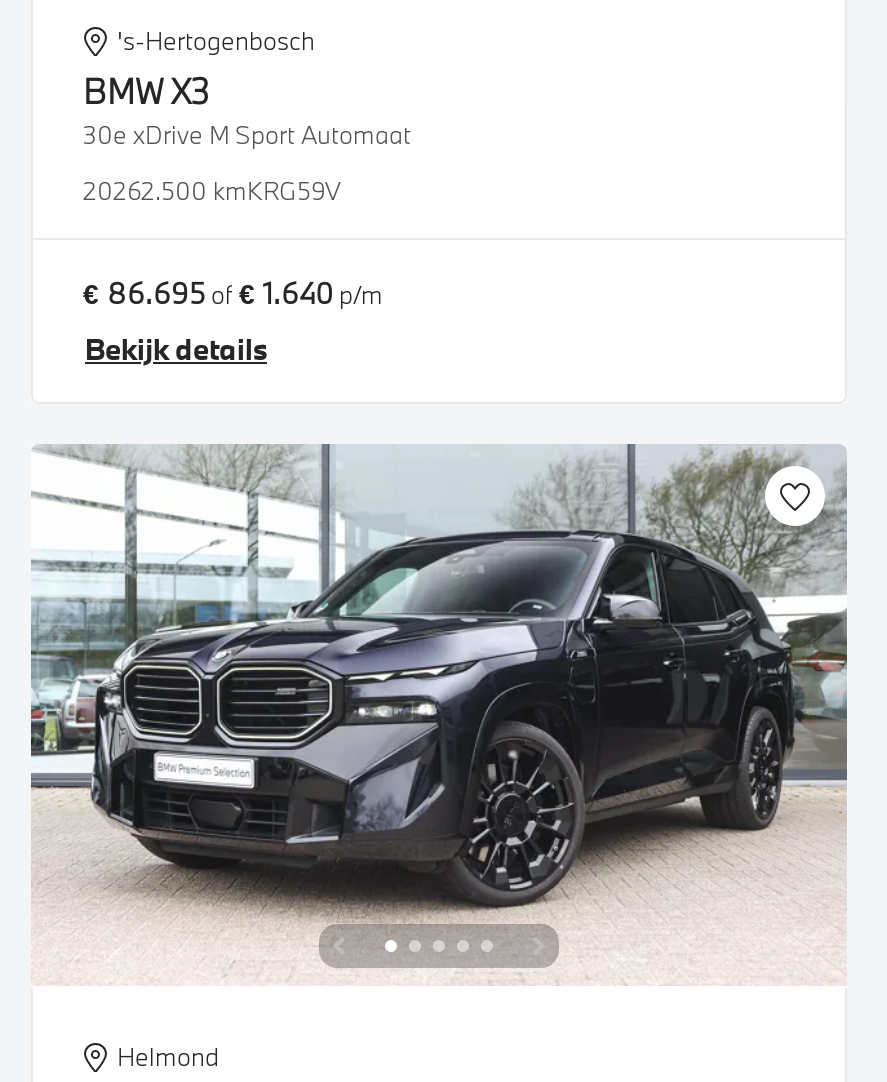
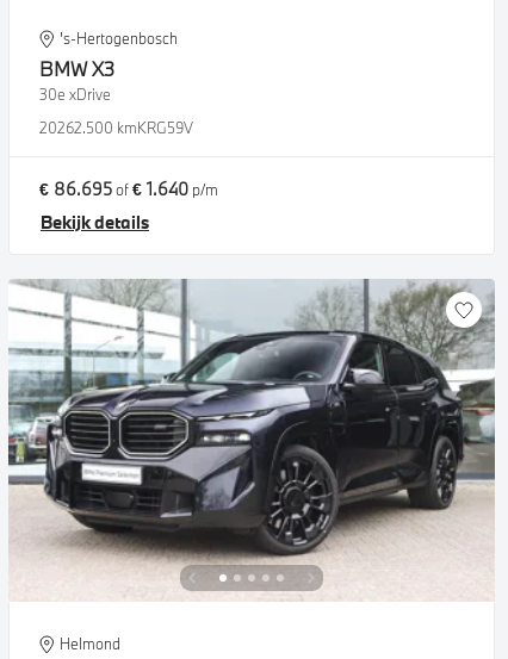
- 30e xDrive M Sport Automaat
+ 30e xDrive
